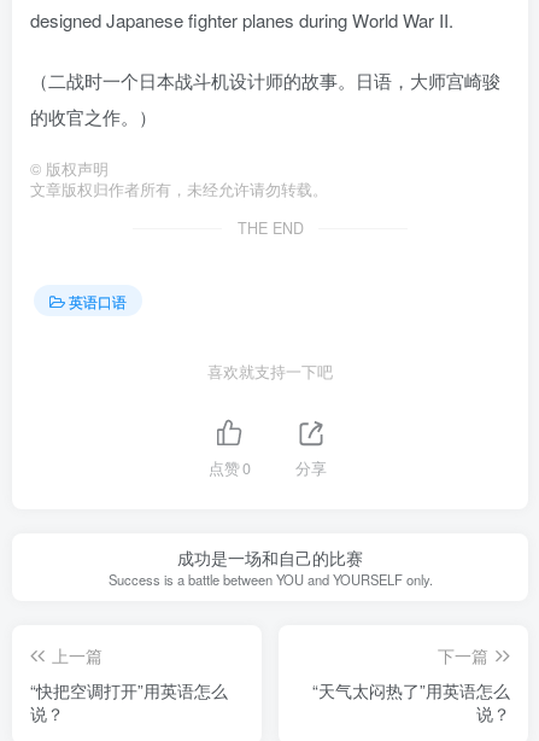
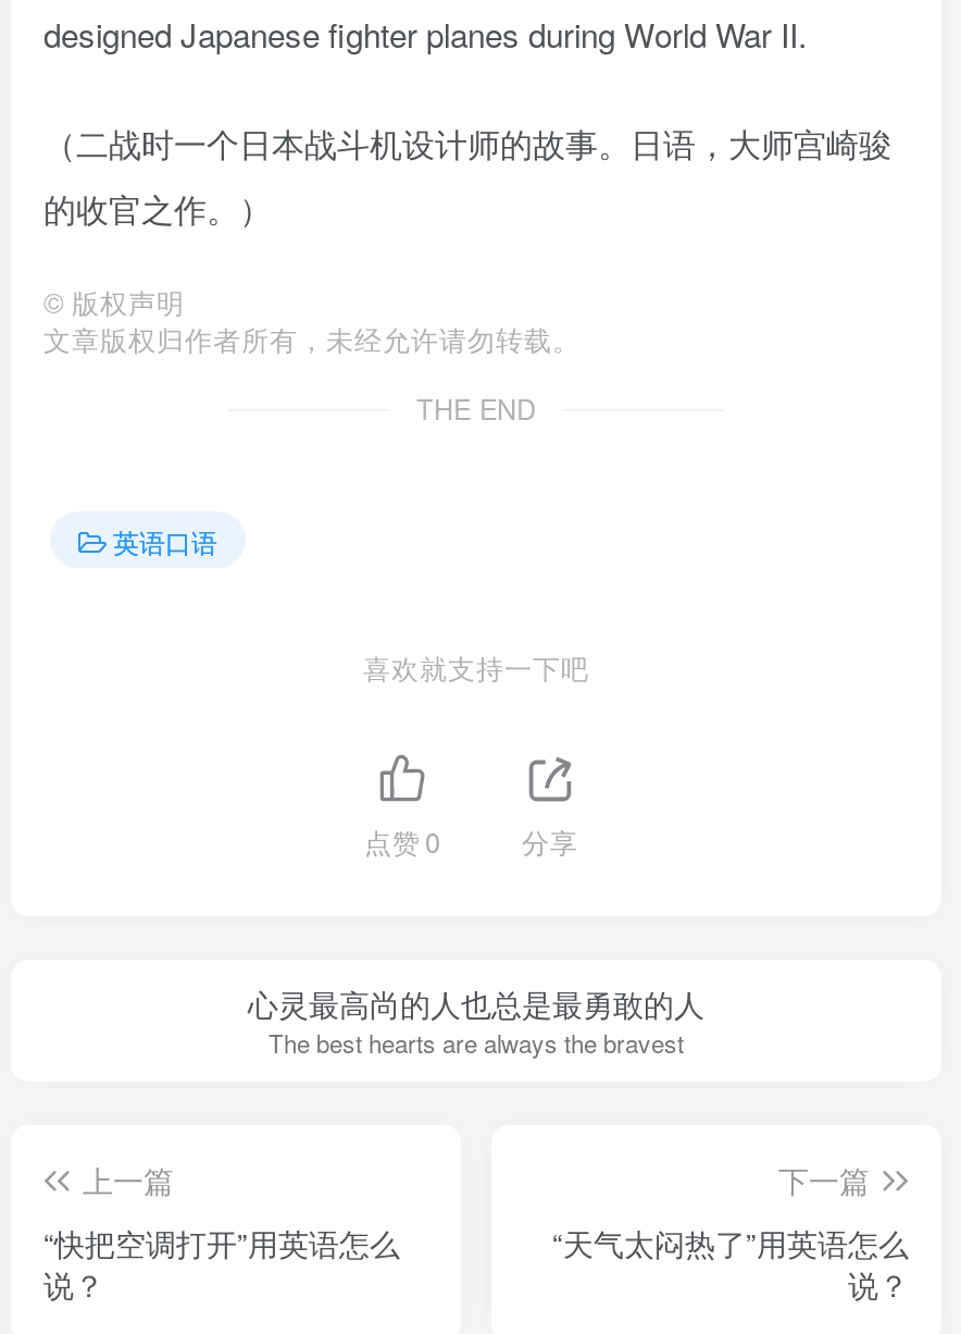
- 成功是一场和自己的比赛
- Success is a battle between YOU and YOURSELF only.
+ 心灵最高尚的人也总是最勇敢的人
+ The best hearts are always the bravest
